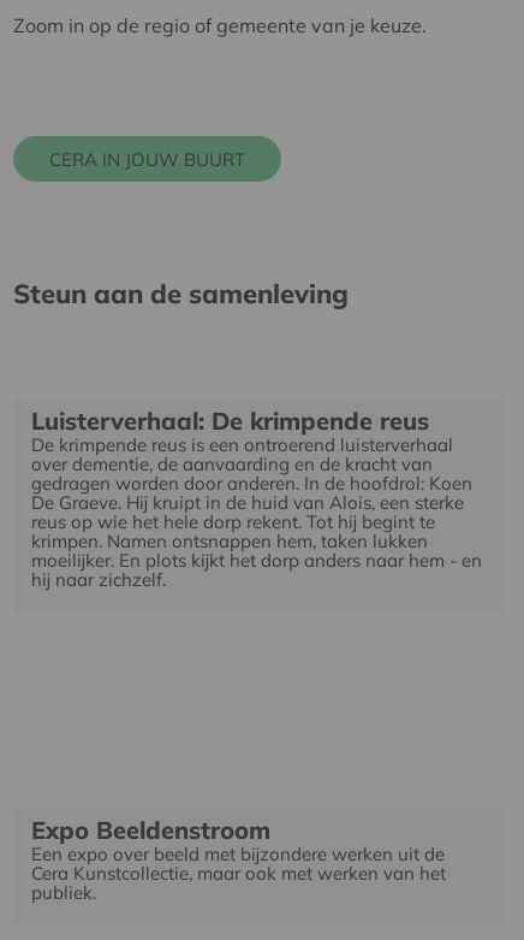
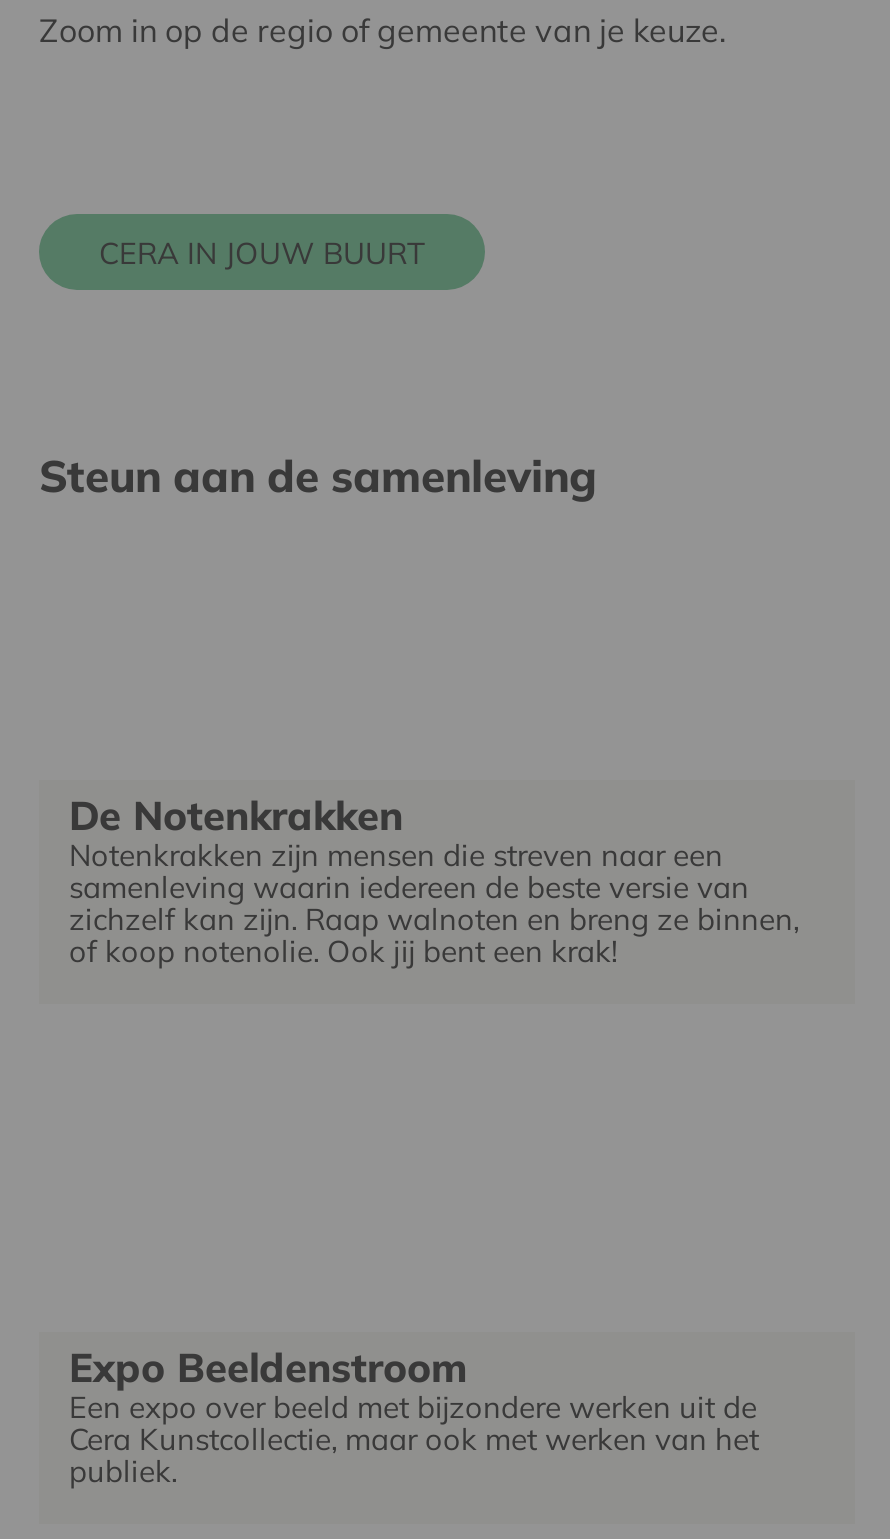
- Luisterverhaal: De krimpende reus
- De krimpende reus is een ontroerend luisterverhaal
- over dementie, de aanvaarding en de kracht van
- gedragen worden door anderen. In de hoofdrol: Koen
- De Graeve. Hij kruipt in de huid van Alois, een sterke
- reus op wie het hele dorp rekent. Tot hij begint te
- krimpen. Namen ontsnappen hem, taken lukken
- moeilijker. En plots kijkt het dorp anders naar hem - en
- hij naar zichzelf.
+ De Notenkrakken
+ Notenkrakken zijn mensen die streven naar een
+ samenleving waarin iedereen de beste versie van
+ zichzelf kan zijn. Raap walnoten en breng ze binnen,
+ of koop notenolie. Ook jij bent een krak!
